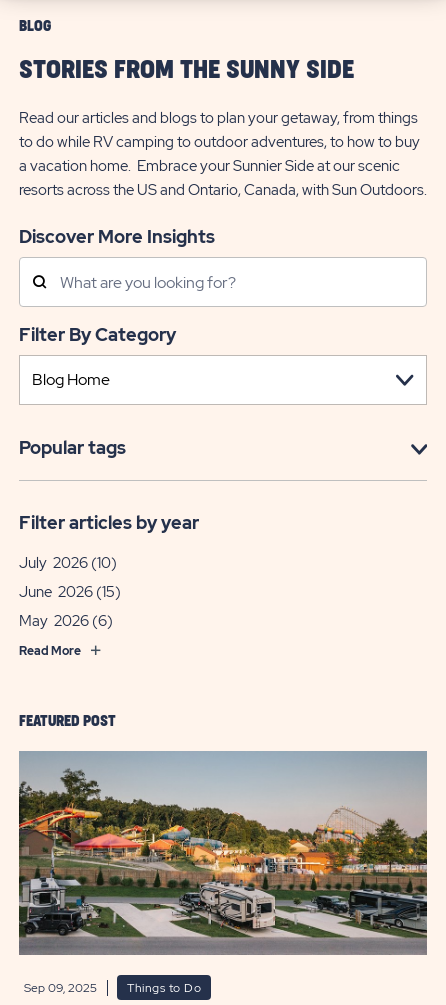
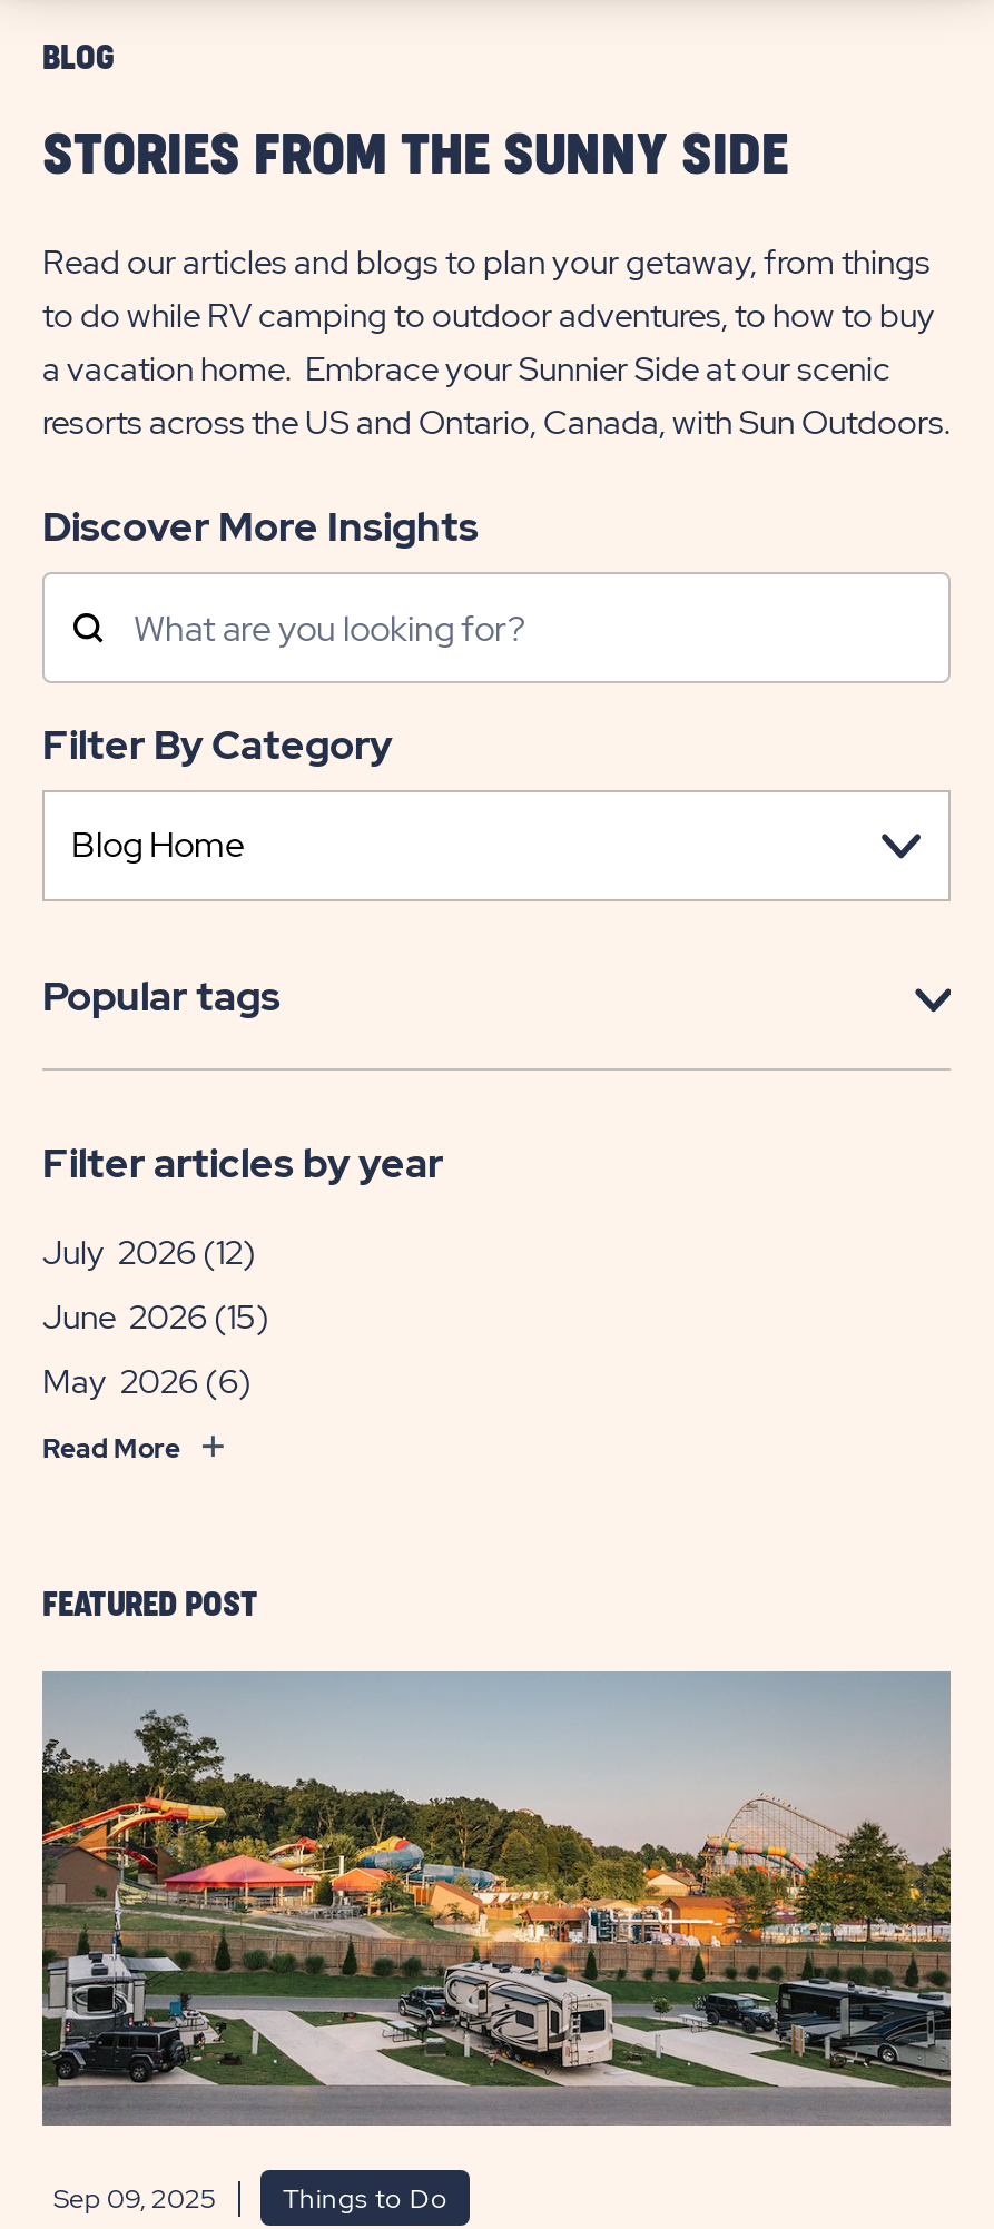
- July 2026 (10)
+ July 2026 (12)
